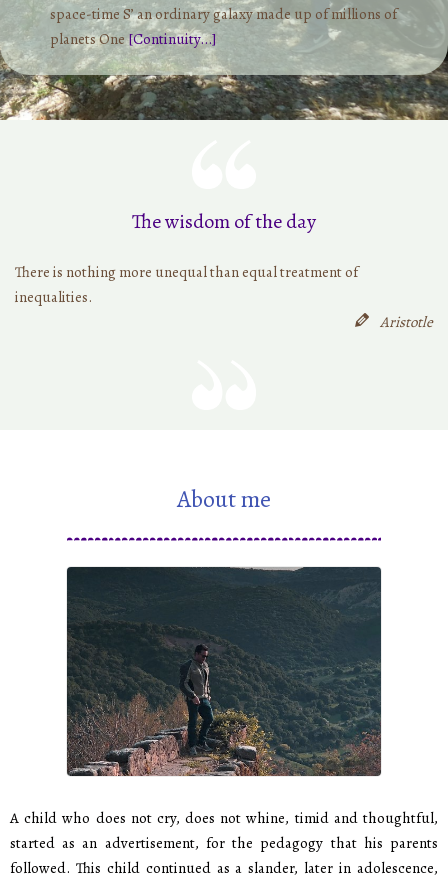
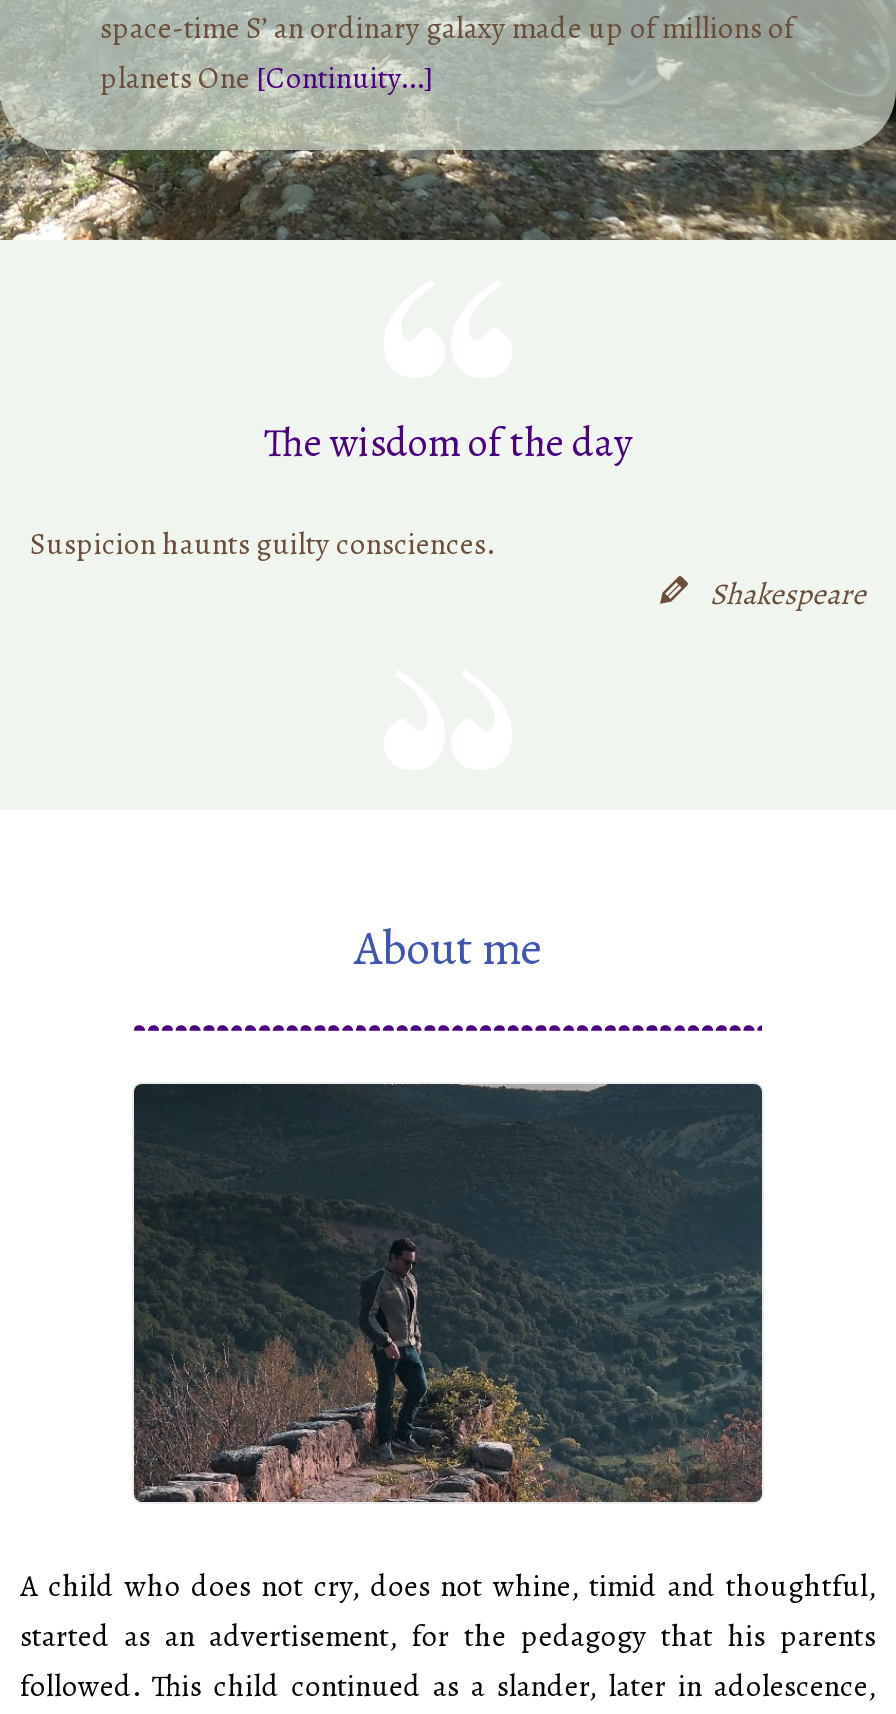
- There is nothing more unequal than equal treatment of
- inequalities.
- Aristotle
+ Suspicion haunts guilty consciences.
+ Shakespeare
